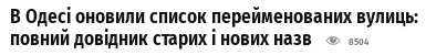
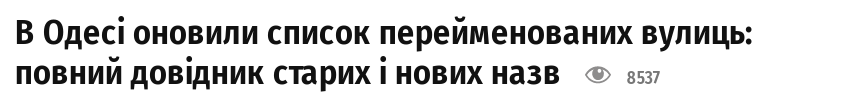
- 8504
+ 8537
